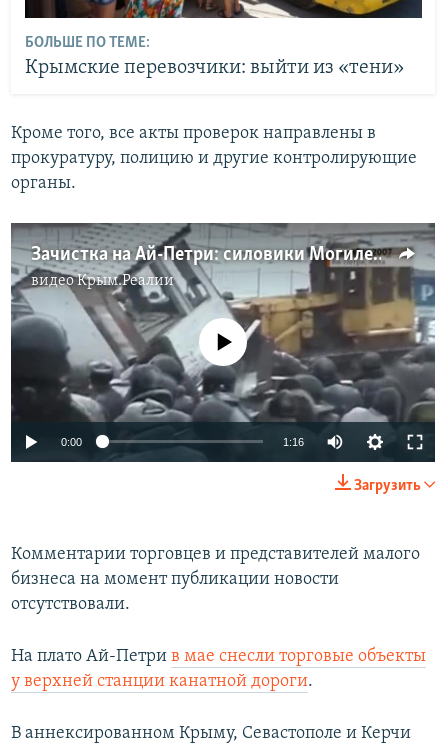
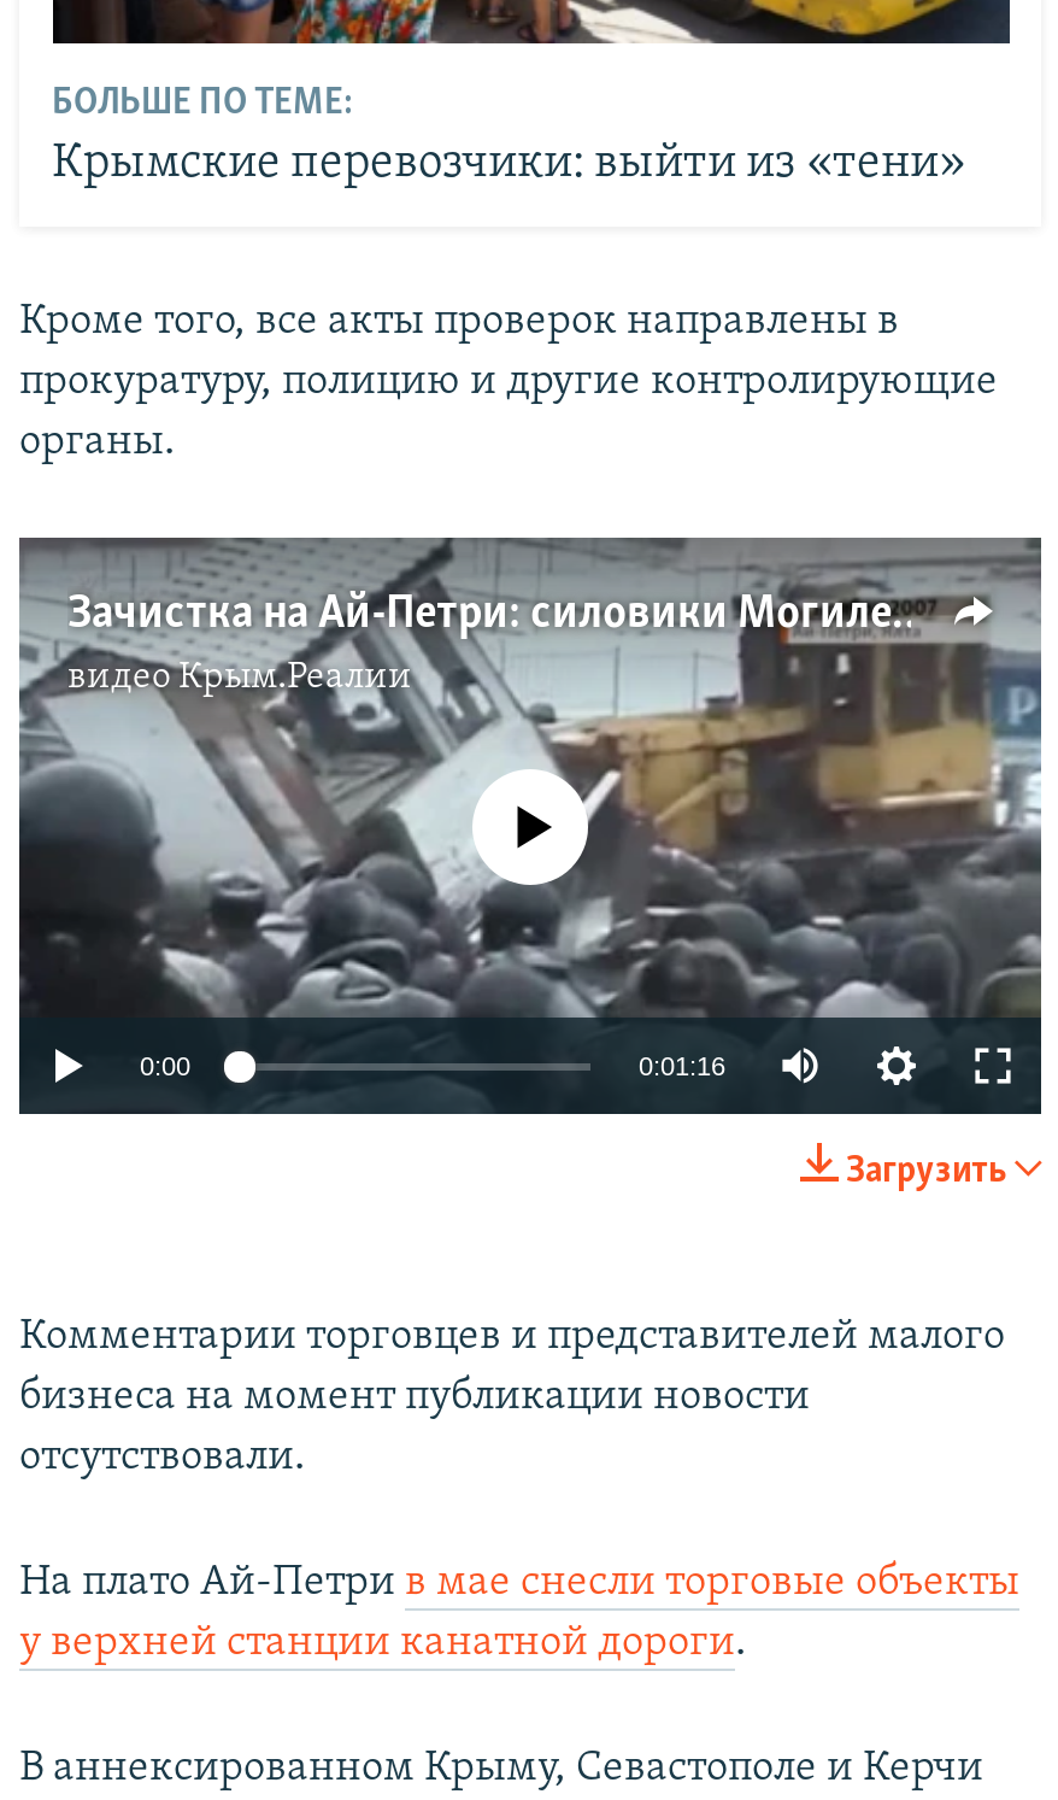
- 1:16
+ 0:01:16
